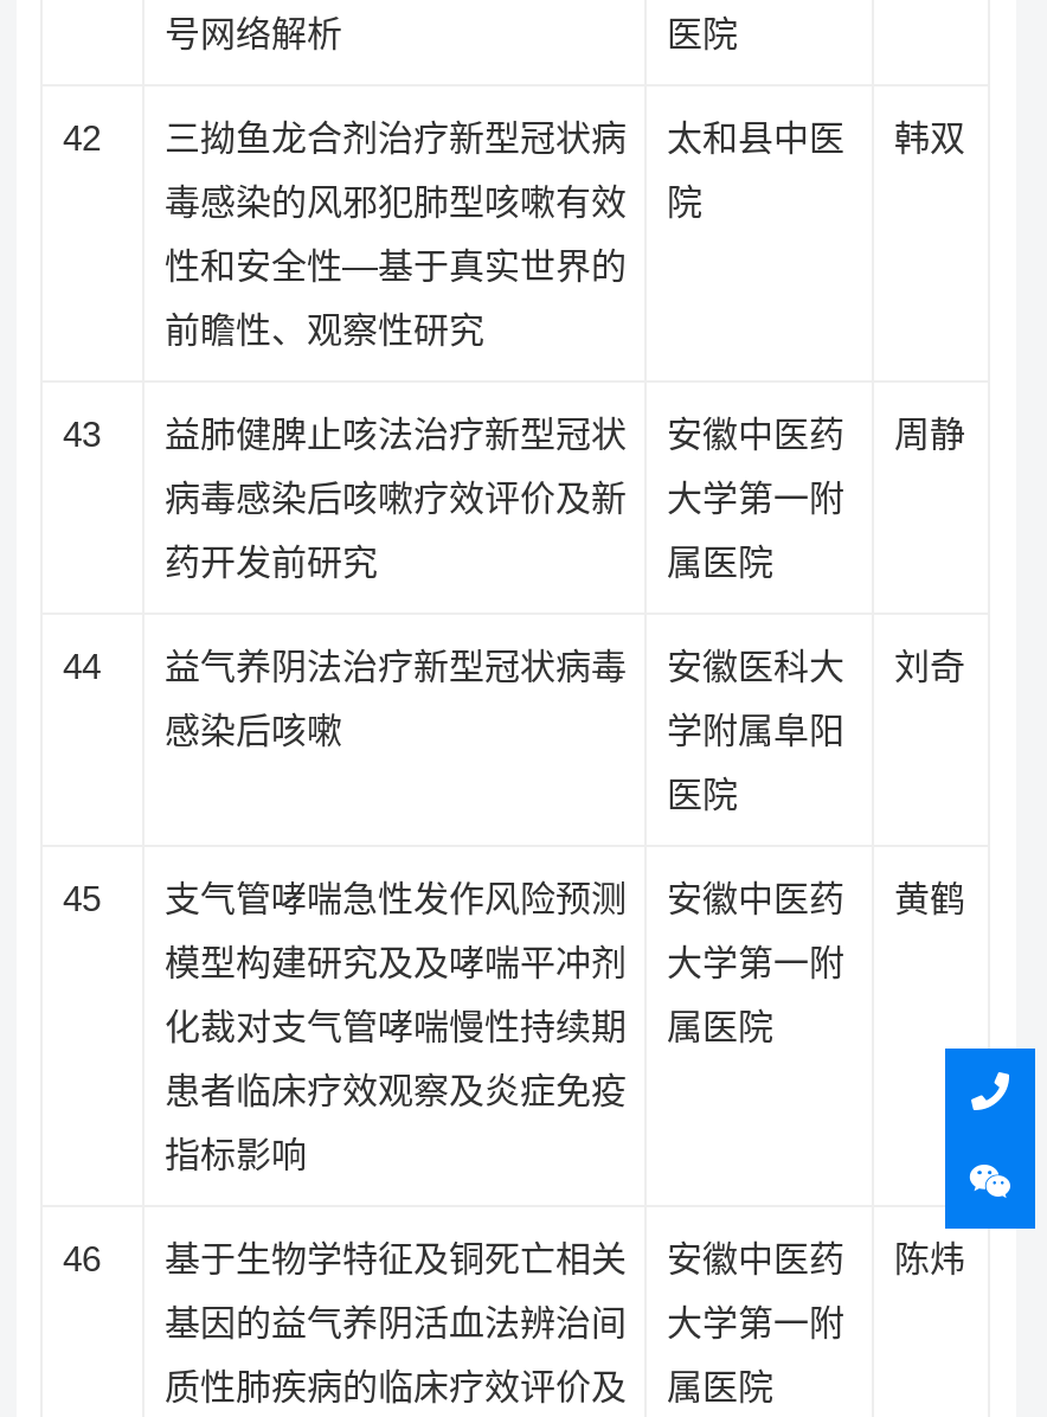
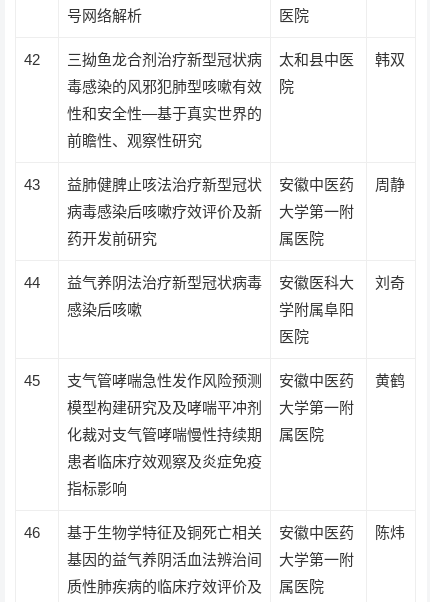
- [image]
